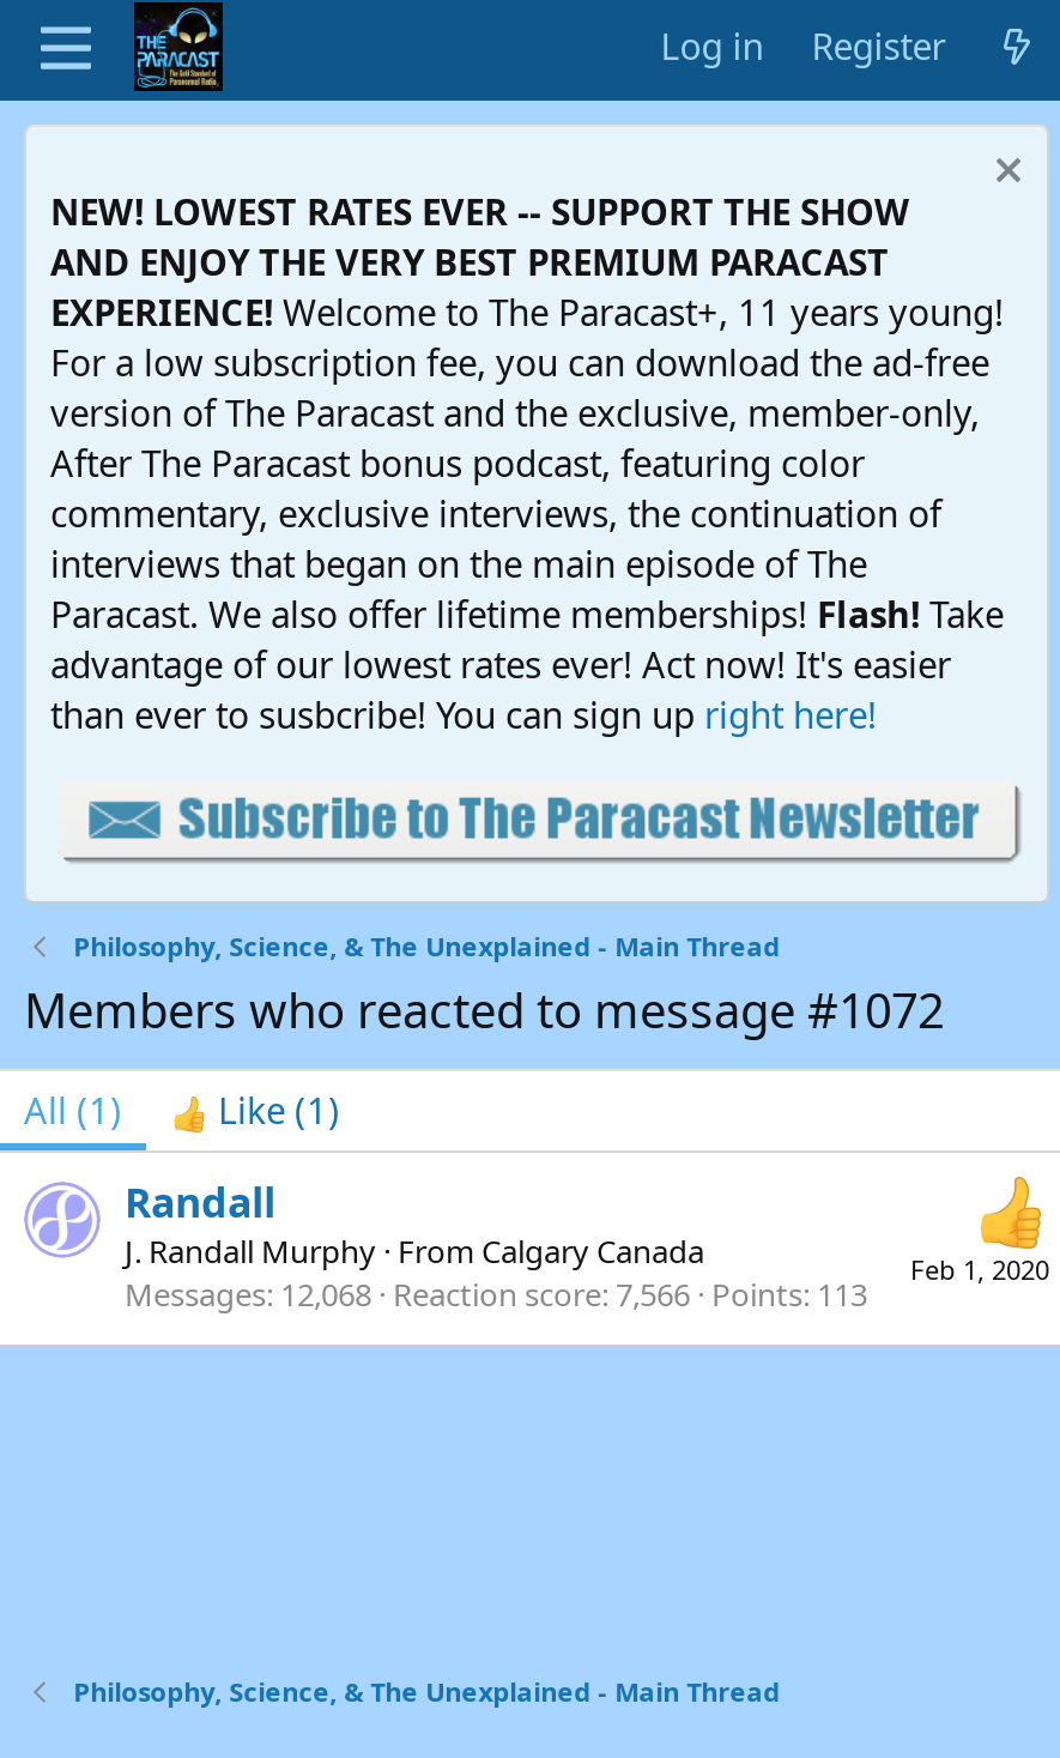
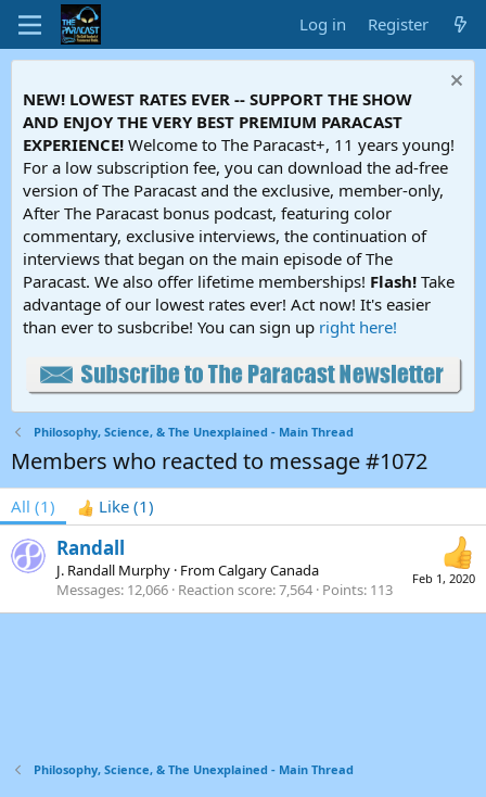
- Messages 12,068 Reaction score 7,566 Points 113
+ Messages 12,066 Reaction score 7,564 Points 113
